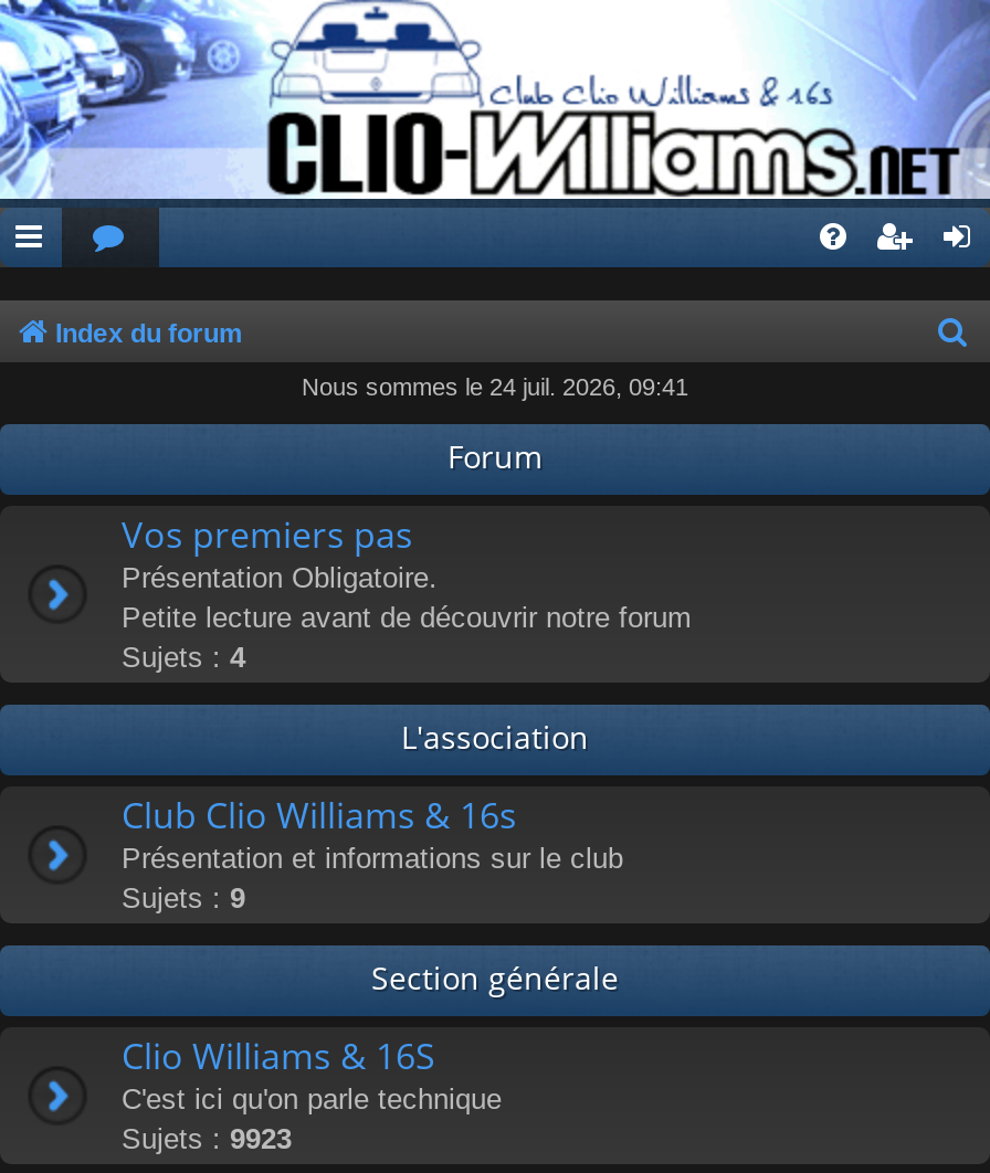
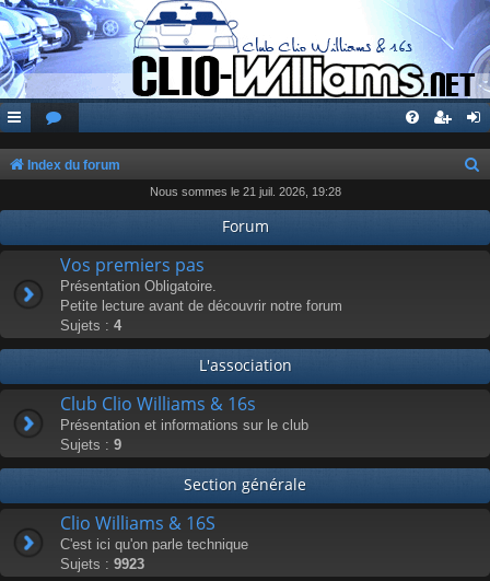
- Nous sommes le 24 juil. 2026, 09:41
+ Nous sommes le 21 juil. 2026, 19:28
